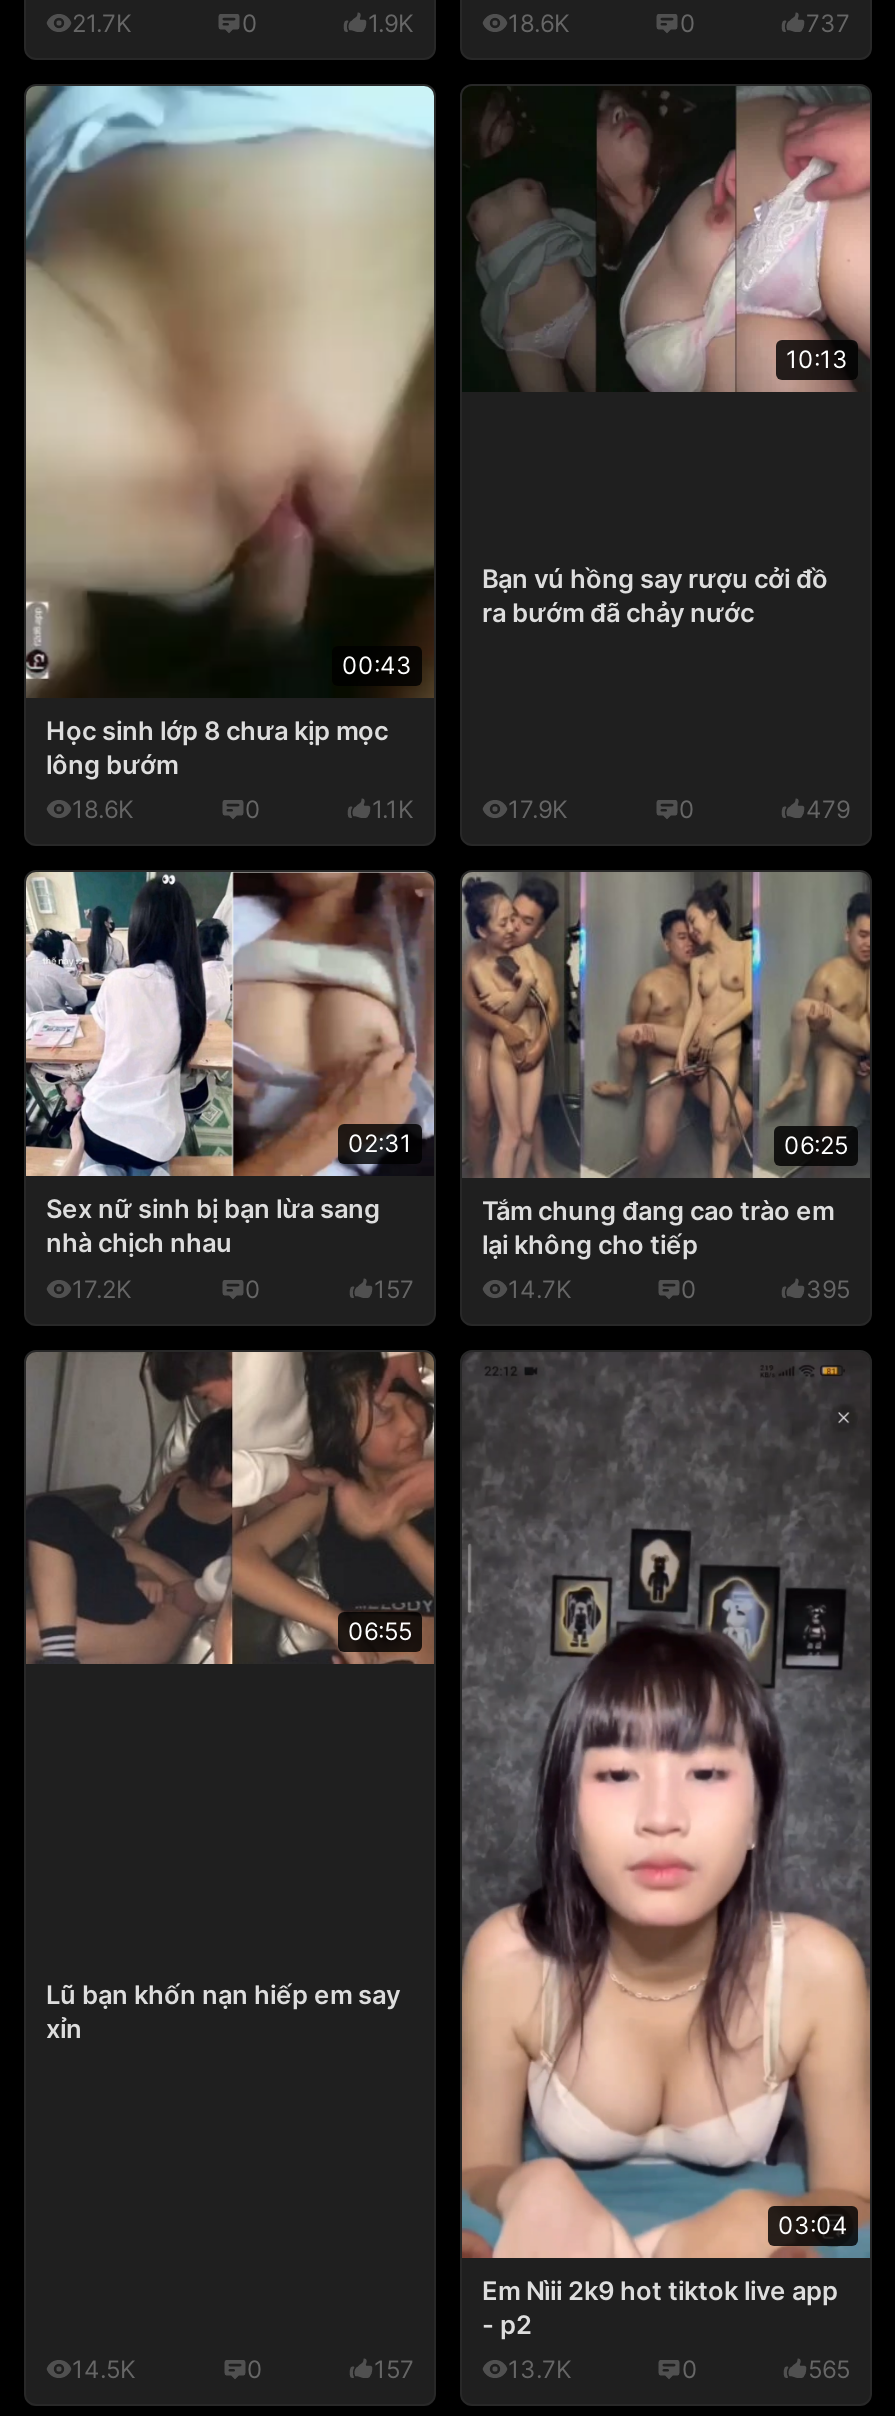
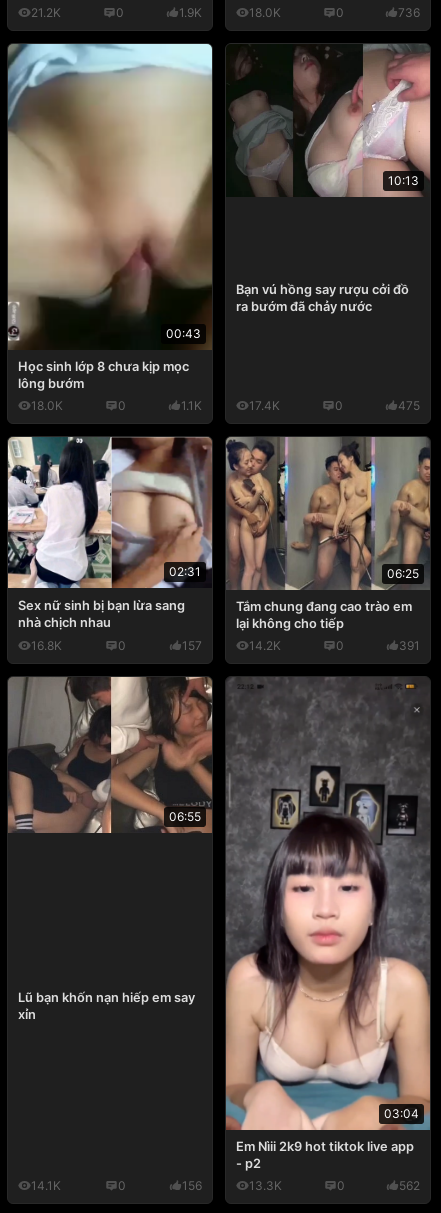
- 21.7K
+ 21.2K

- 18.6K
+ 18.0K

- 737
+ 736

- 18.6K
+ 18.0K

- 17.9K
+ 17.4K

- 479
+ 475

- 17.2K
+ 16.8K

- 14.7K
+ 14.2K

- 395
+ 391

- 14.5K
+ 14.1K

- 157
+ 156

- 13.7K
+ 13.3K

- 565
+ 562
